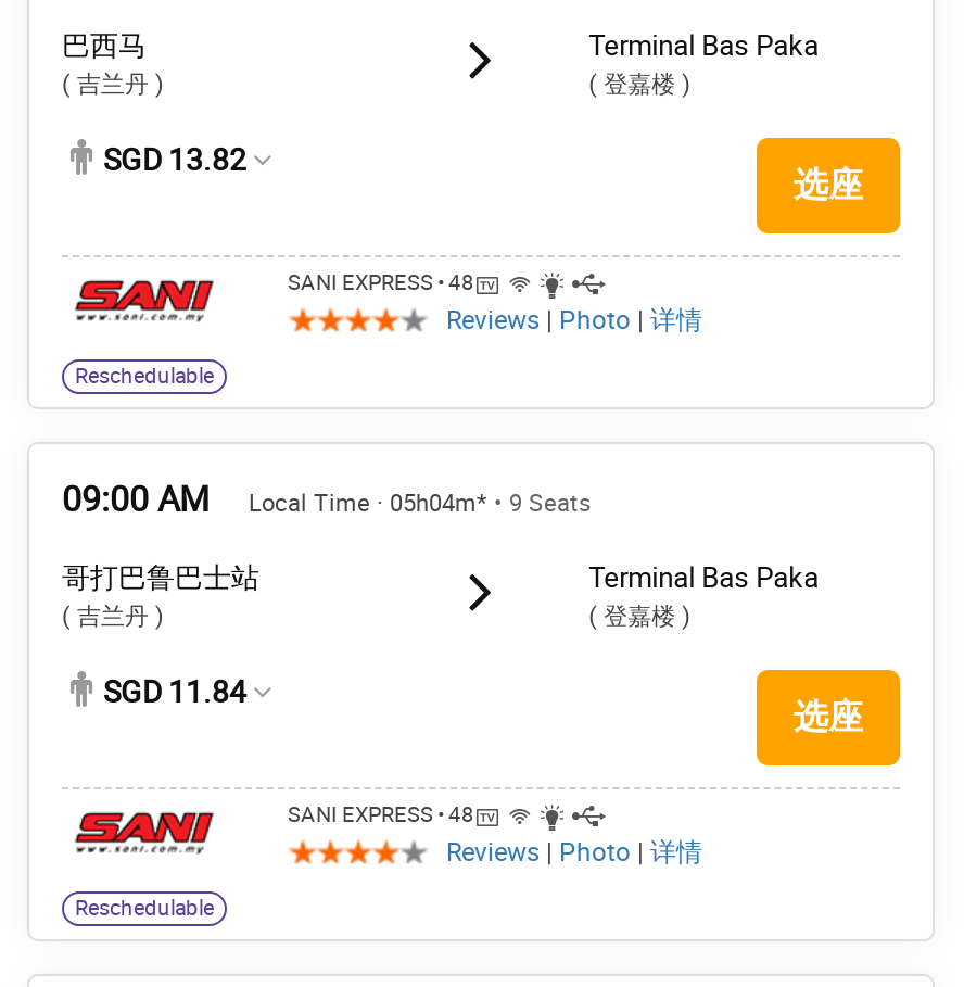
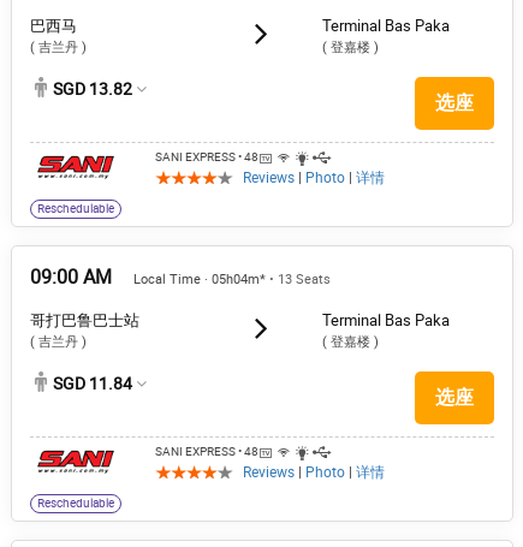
- Local Time · 05h04m* • 9 Seats
+ Local Time · 05h04m* • 13 Seats
